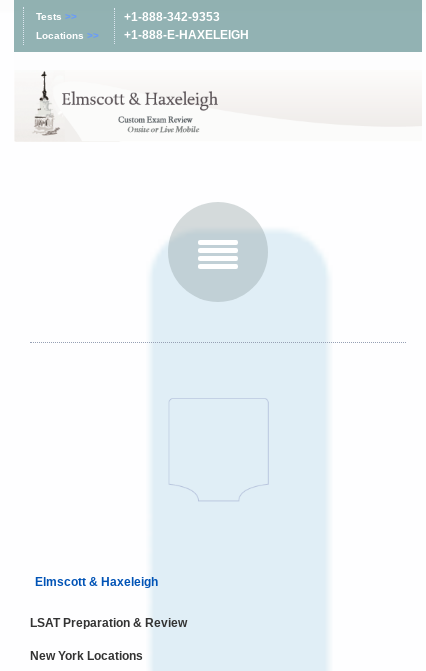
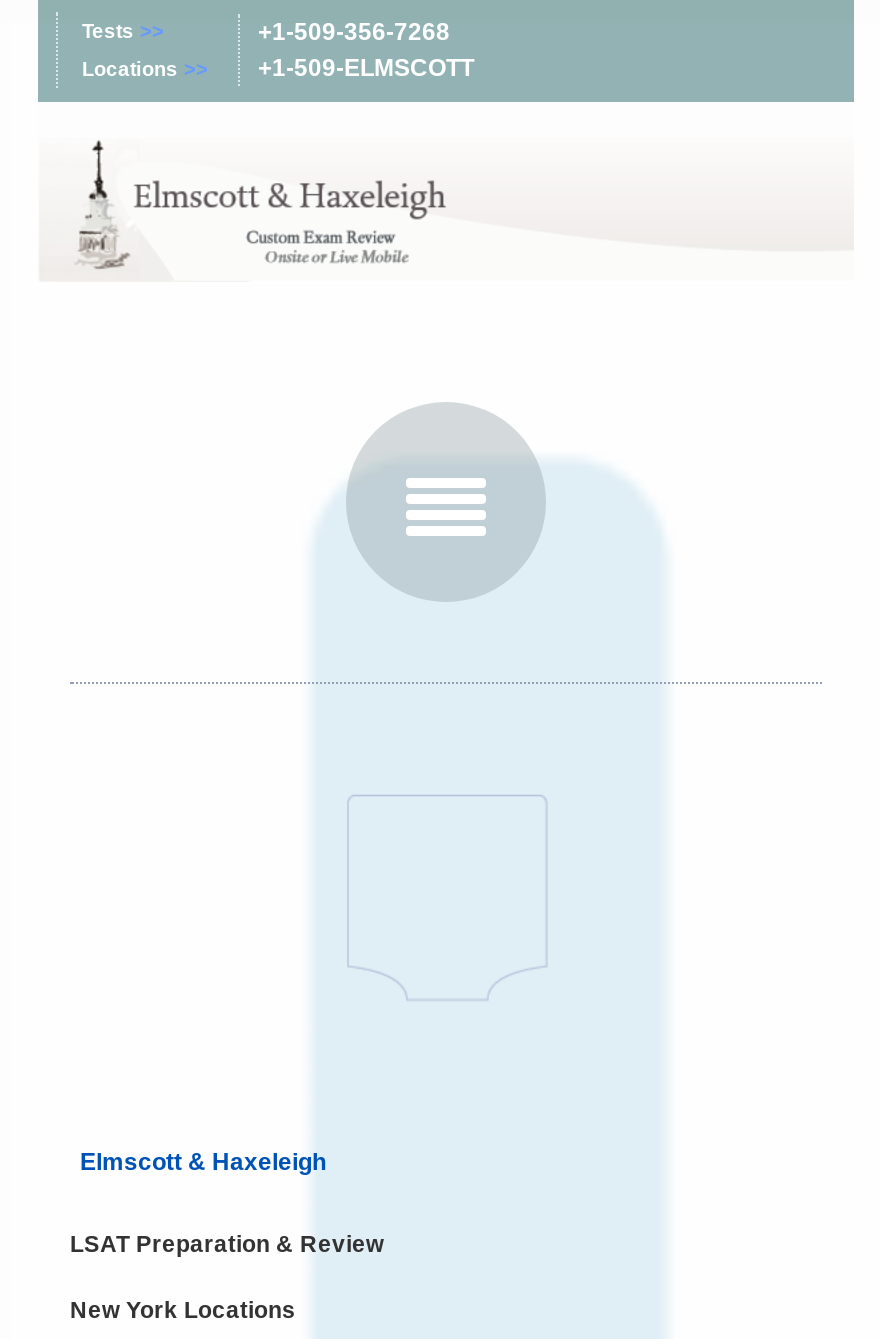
- +1-888-342-9353
- +1-888-E-HAXELEIGH
+ +1-509-356-7268
+ +1-509-ELMSCOTT
